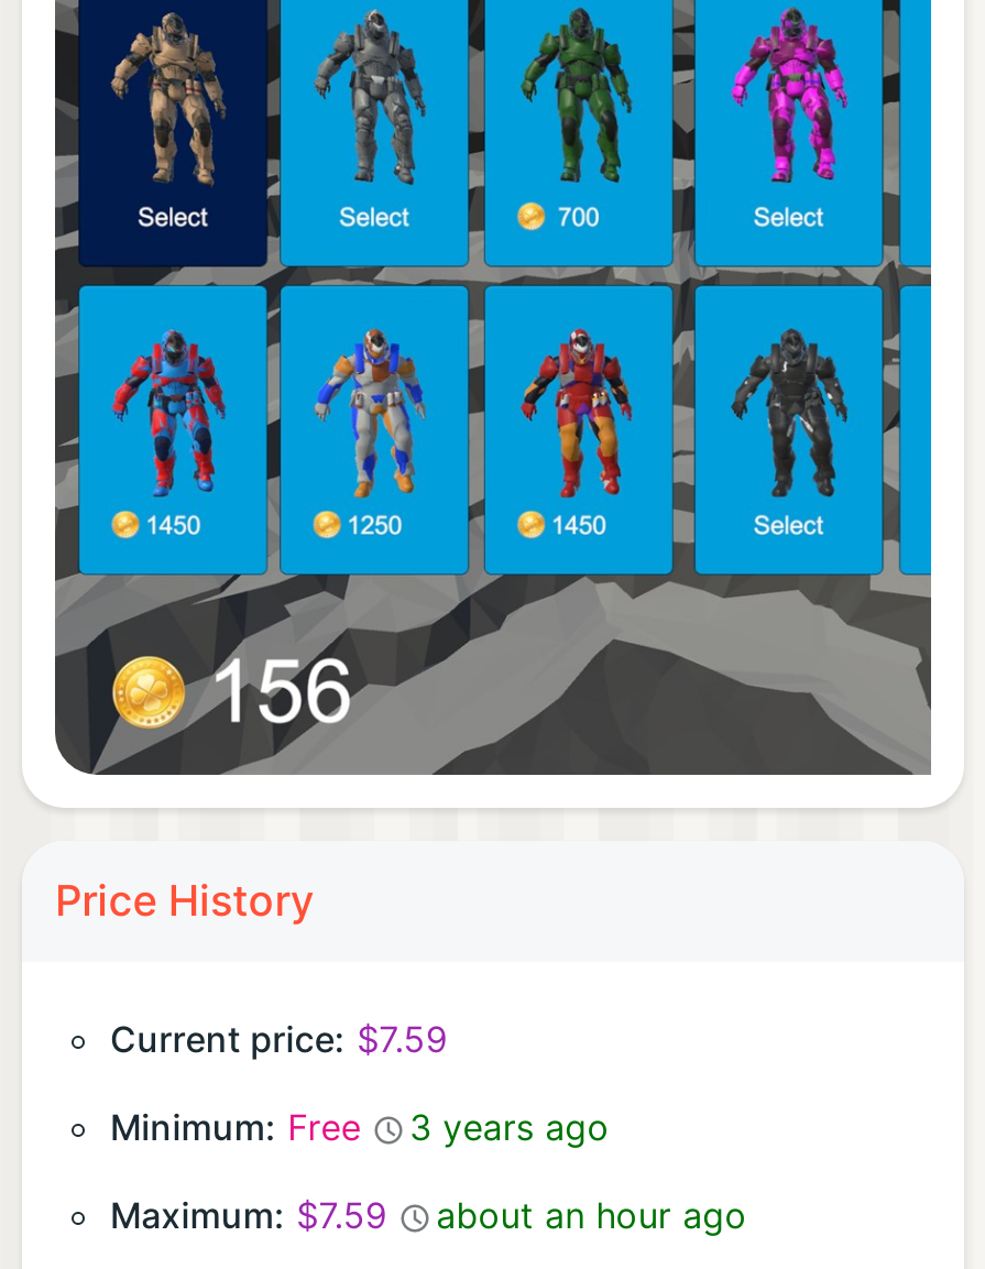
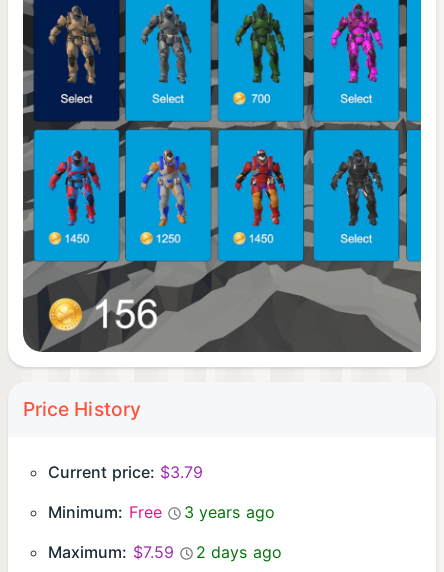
- Current price: $7.59
+ Current price: $3.79

- about an hour ago
+ 2 days ago
